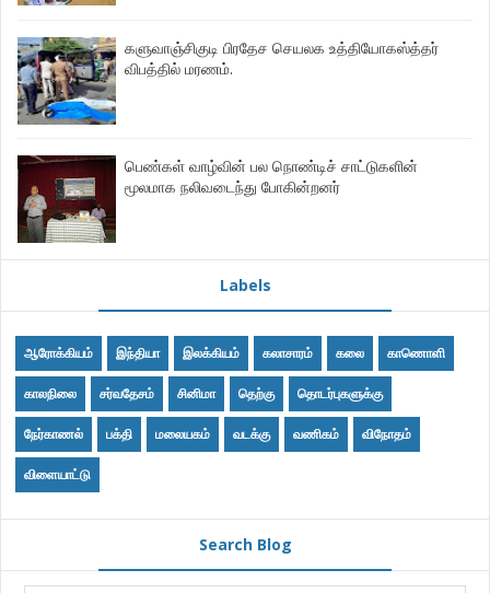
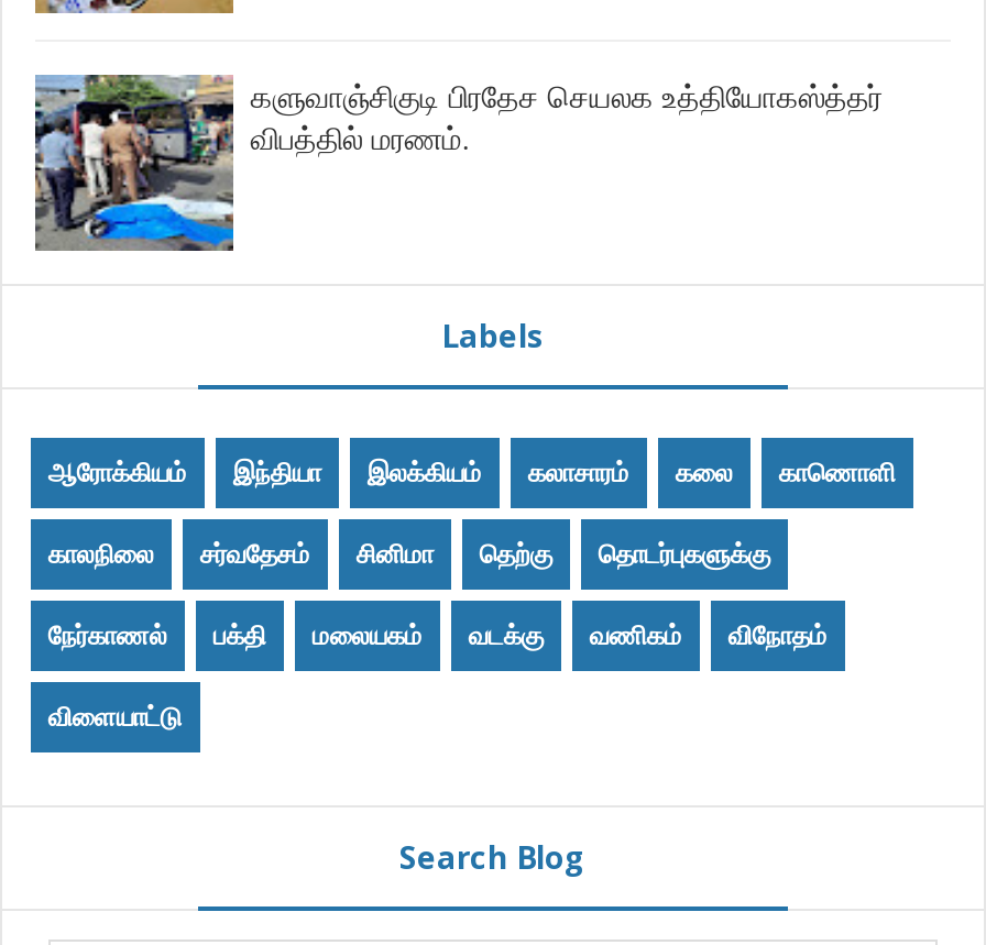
- [image]
- பெண்கள் வாழ்வின் பல நொண்டிச் சாட்டுகளின்
- மூலமாக நலிவடைந்து போகின்றனர்
